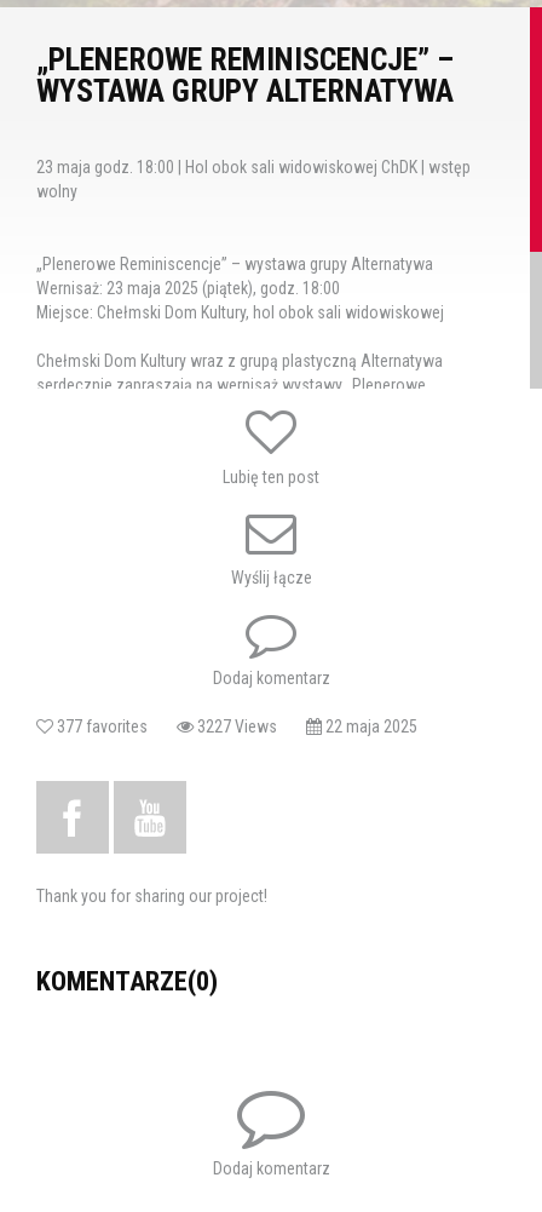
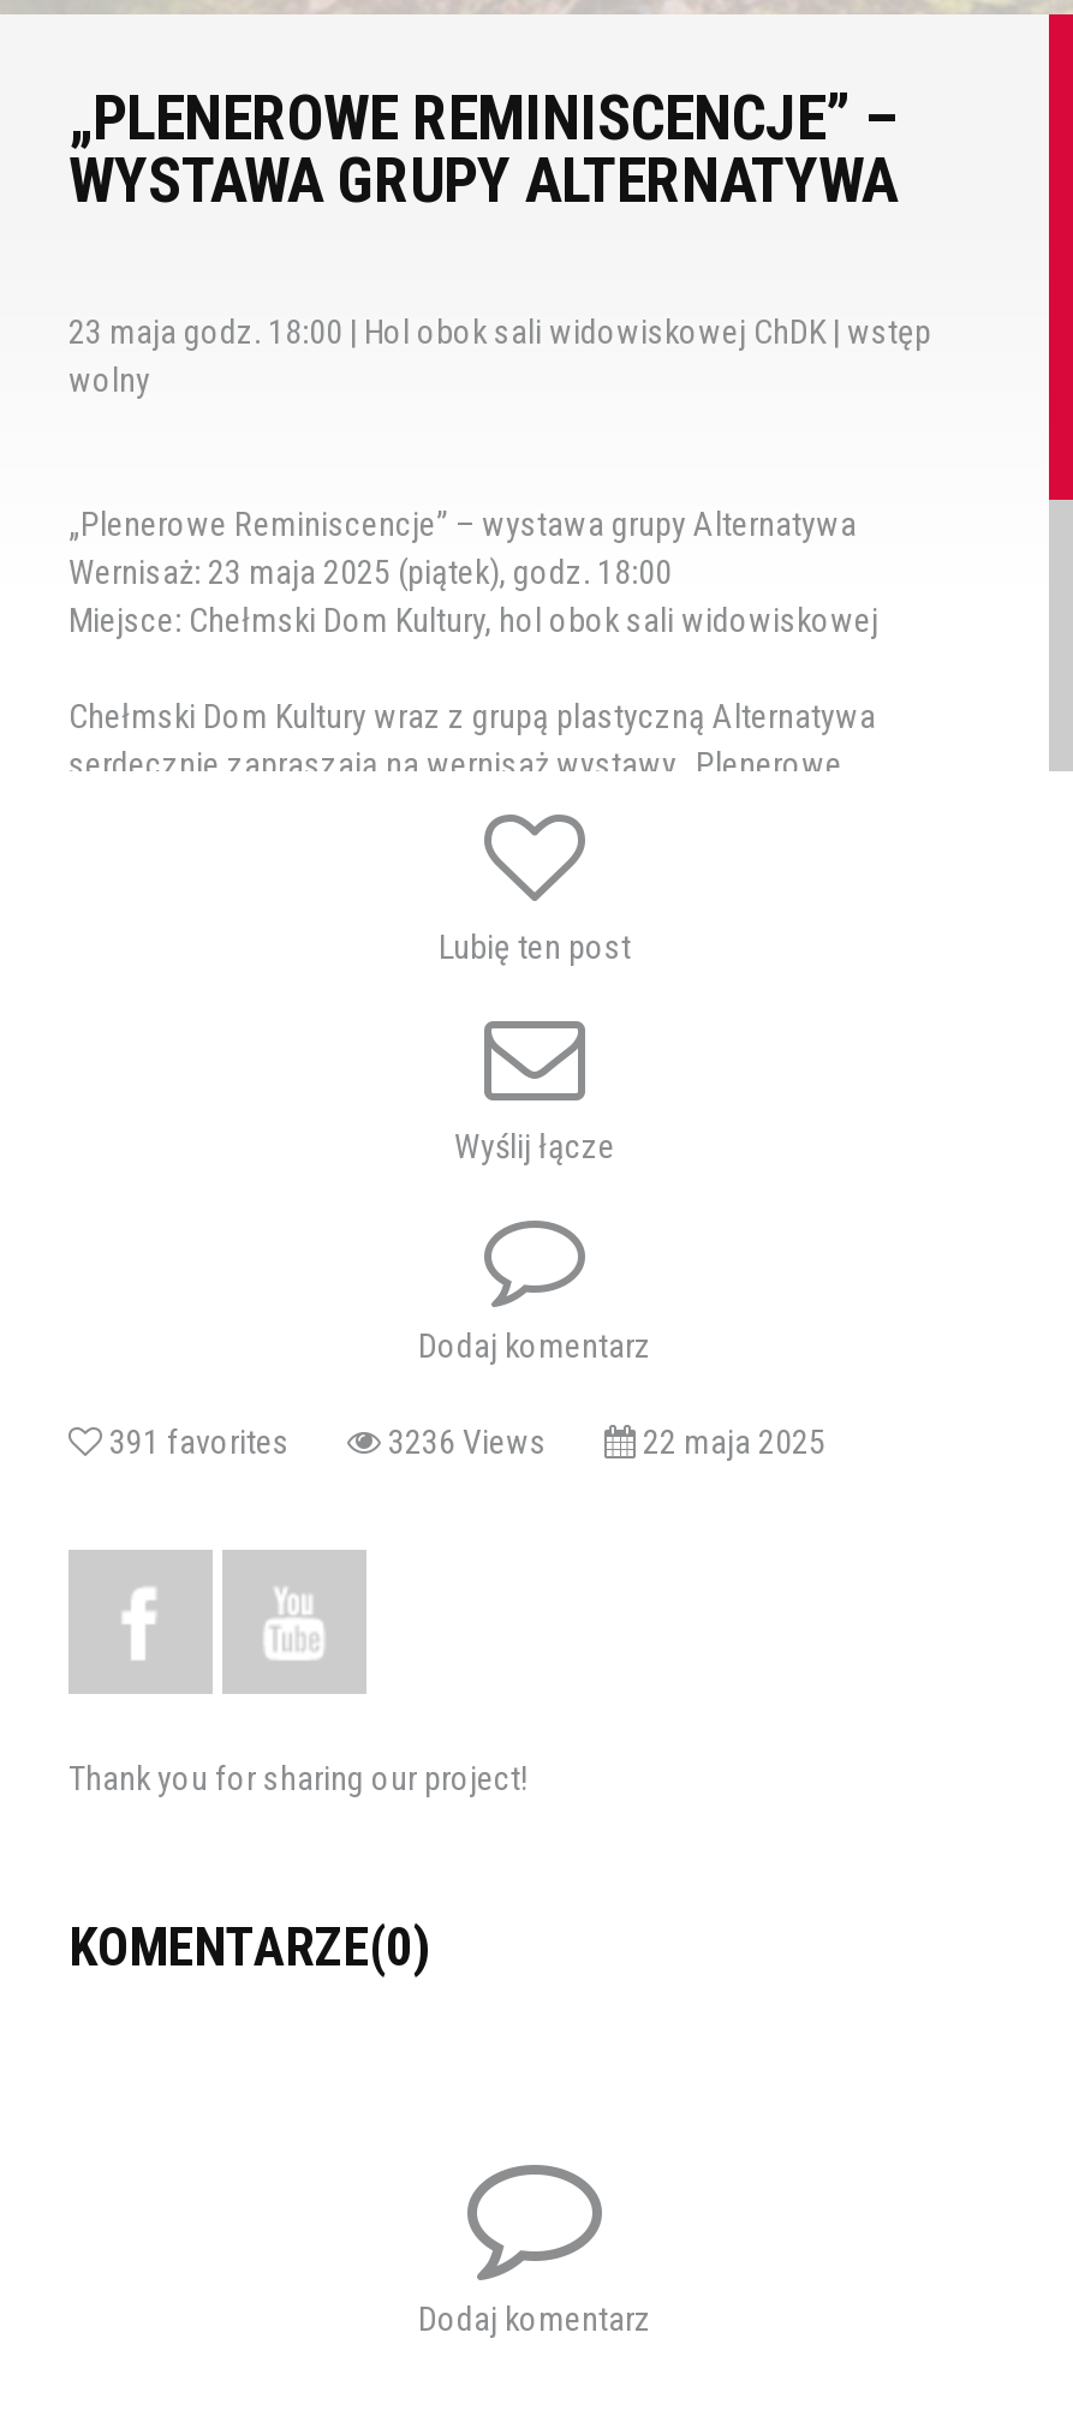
- 377 favorites
+ 391 favorites

- 3227 Views
+ 3236 Views
